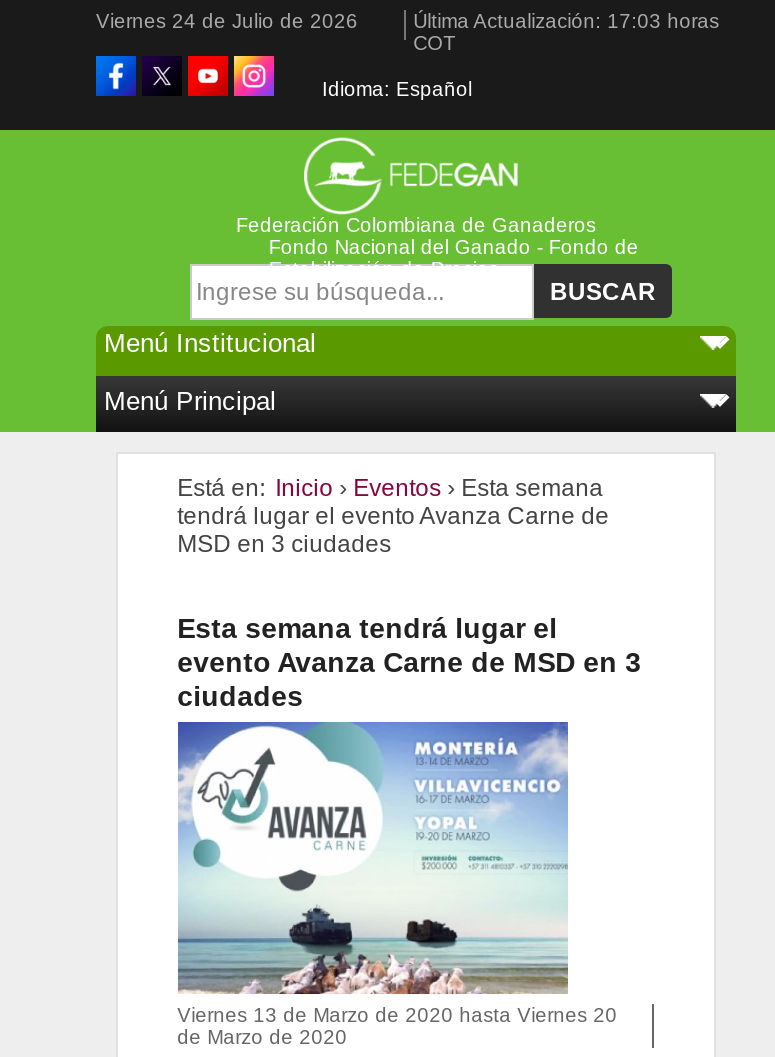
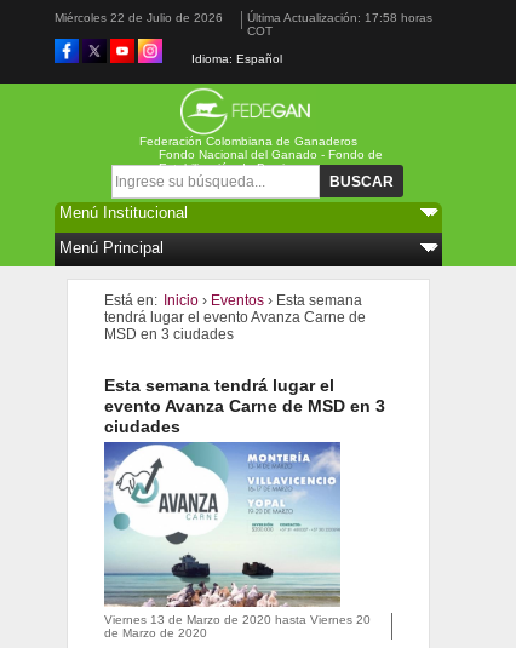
- Viernes 24 de Julio de 2026
+ Miércoles 22 de Julio de 2026

- Última Actualización: 17:03 horas
+ Última Actualización: 17:58 horas
